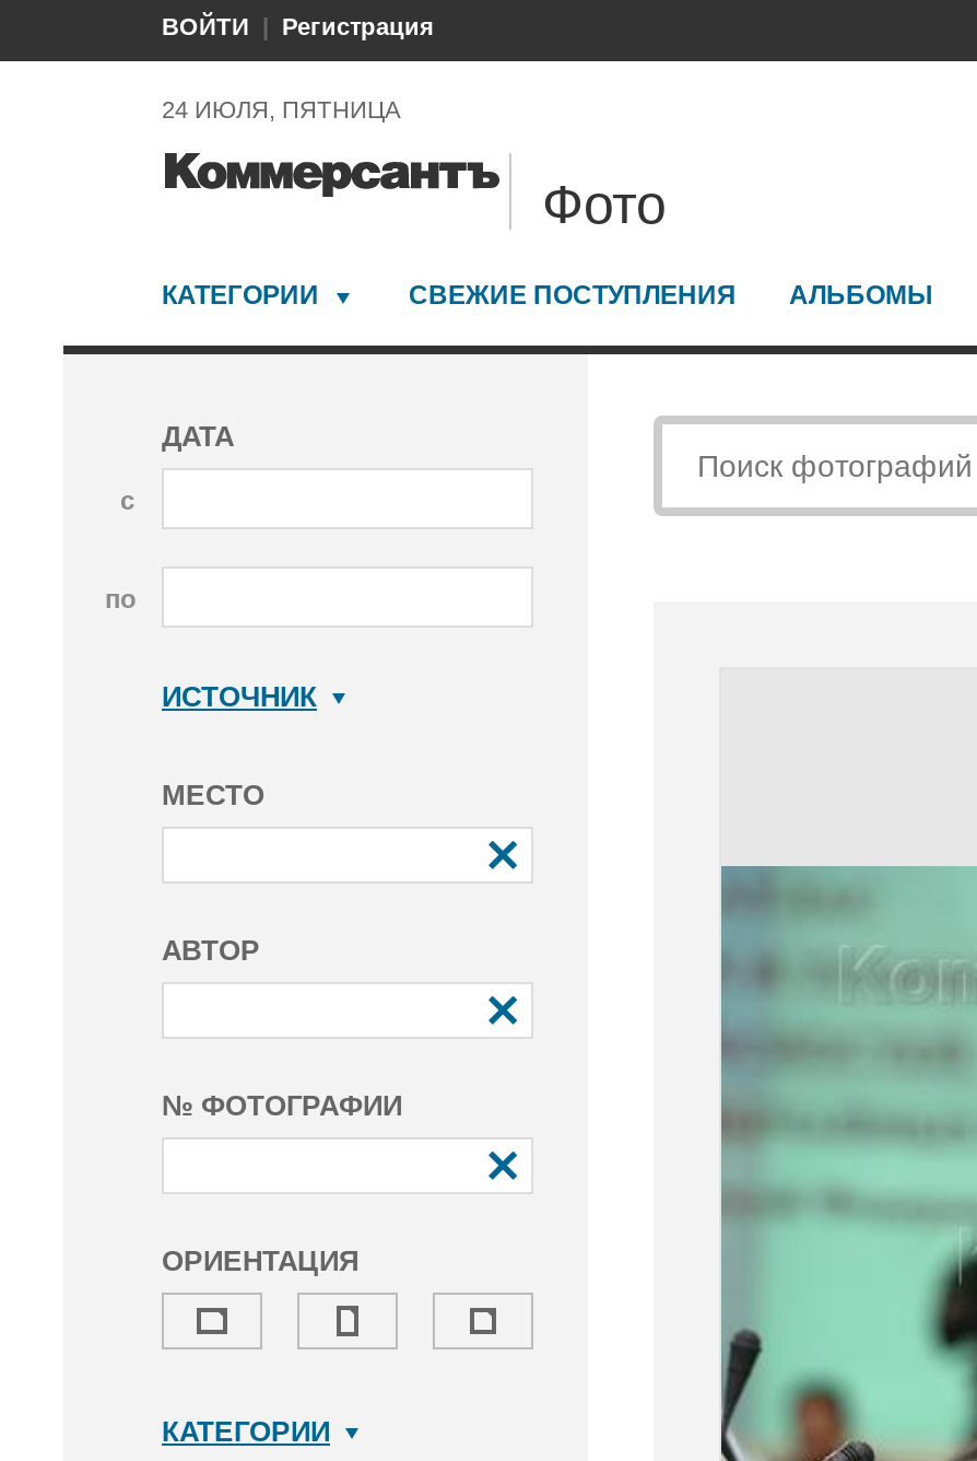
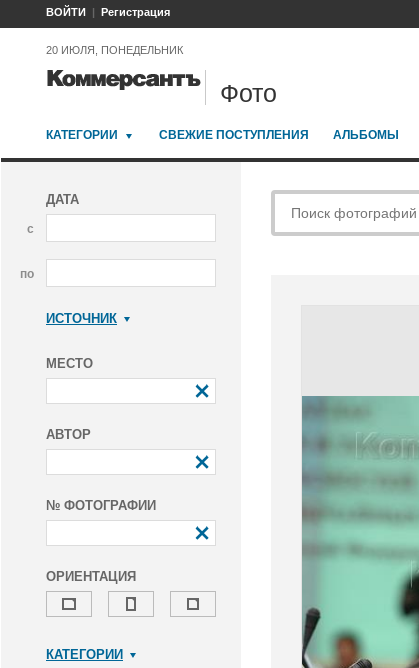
- 24 ИЮЛЯ, ПЯТНИЦА
+ 20 ИЮЛЯ, ПОНЕДЕЛЬНИК
